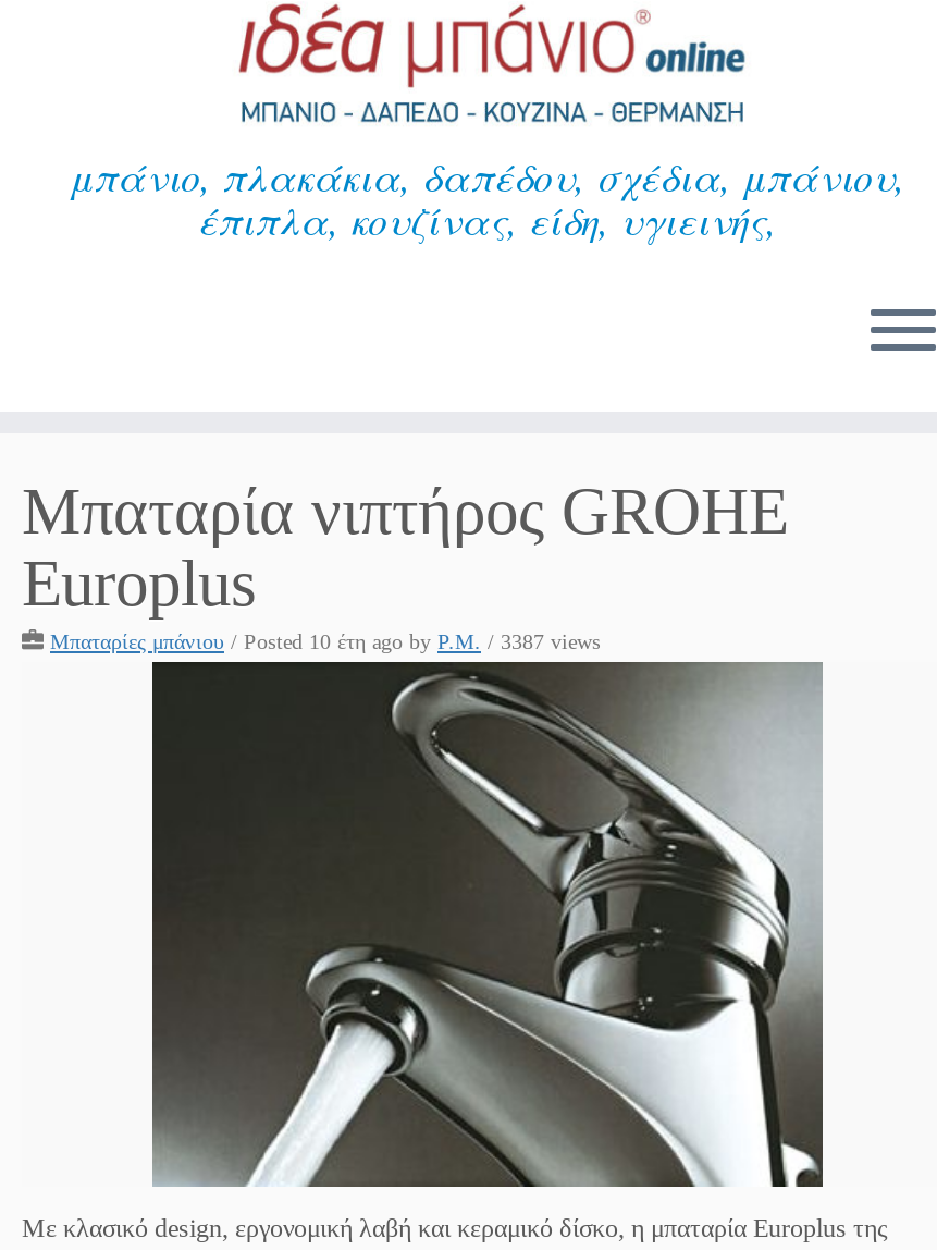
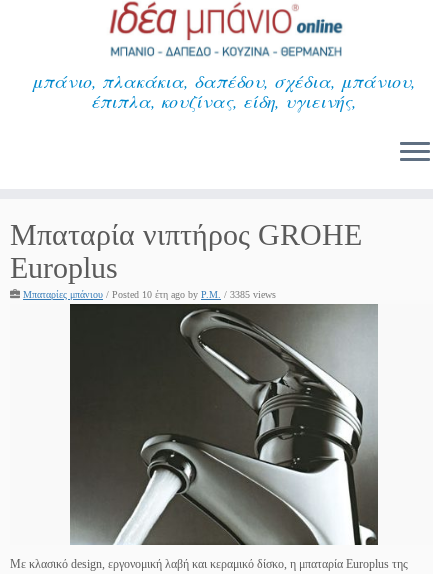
- Μπαταρίες μπάνιου / Posted 10 έτη ago by P.M. / 3387 views
+ Μπαταρίες μπάνιου / Posted 10 έτη ago by P.M. / 3385 views
